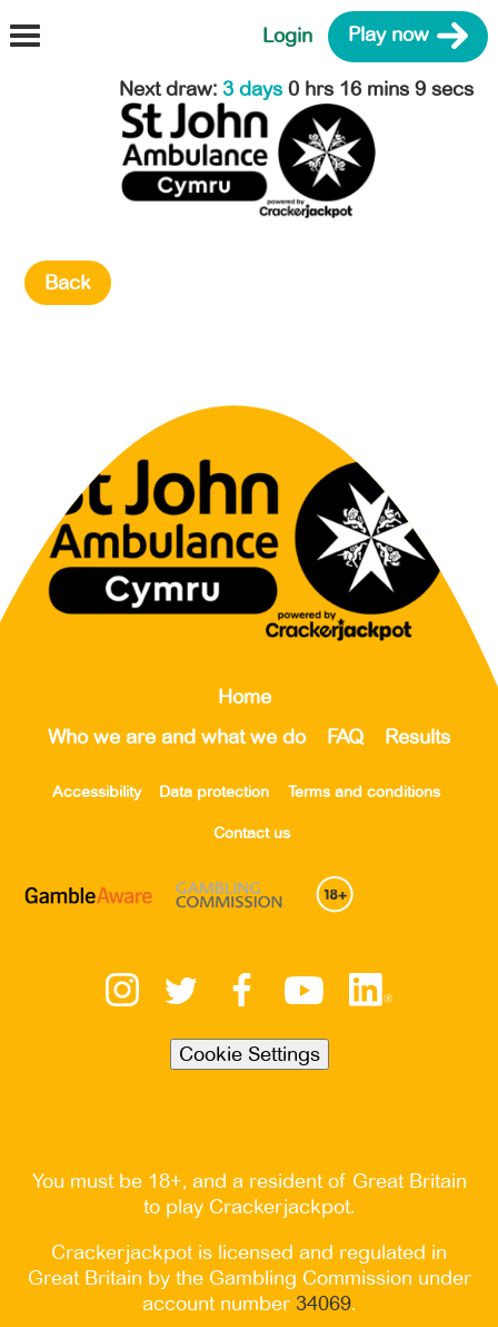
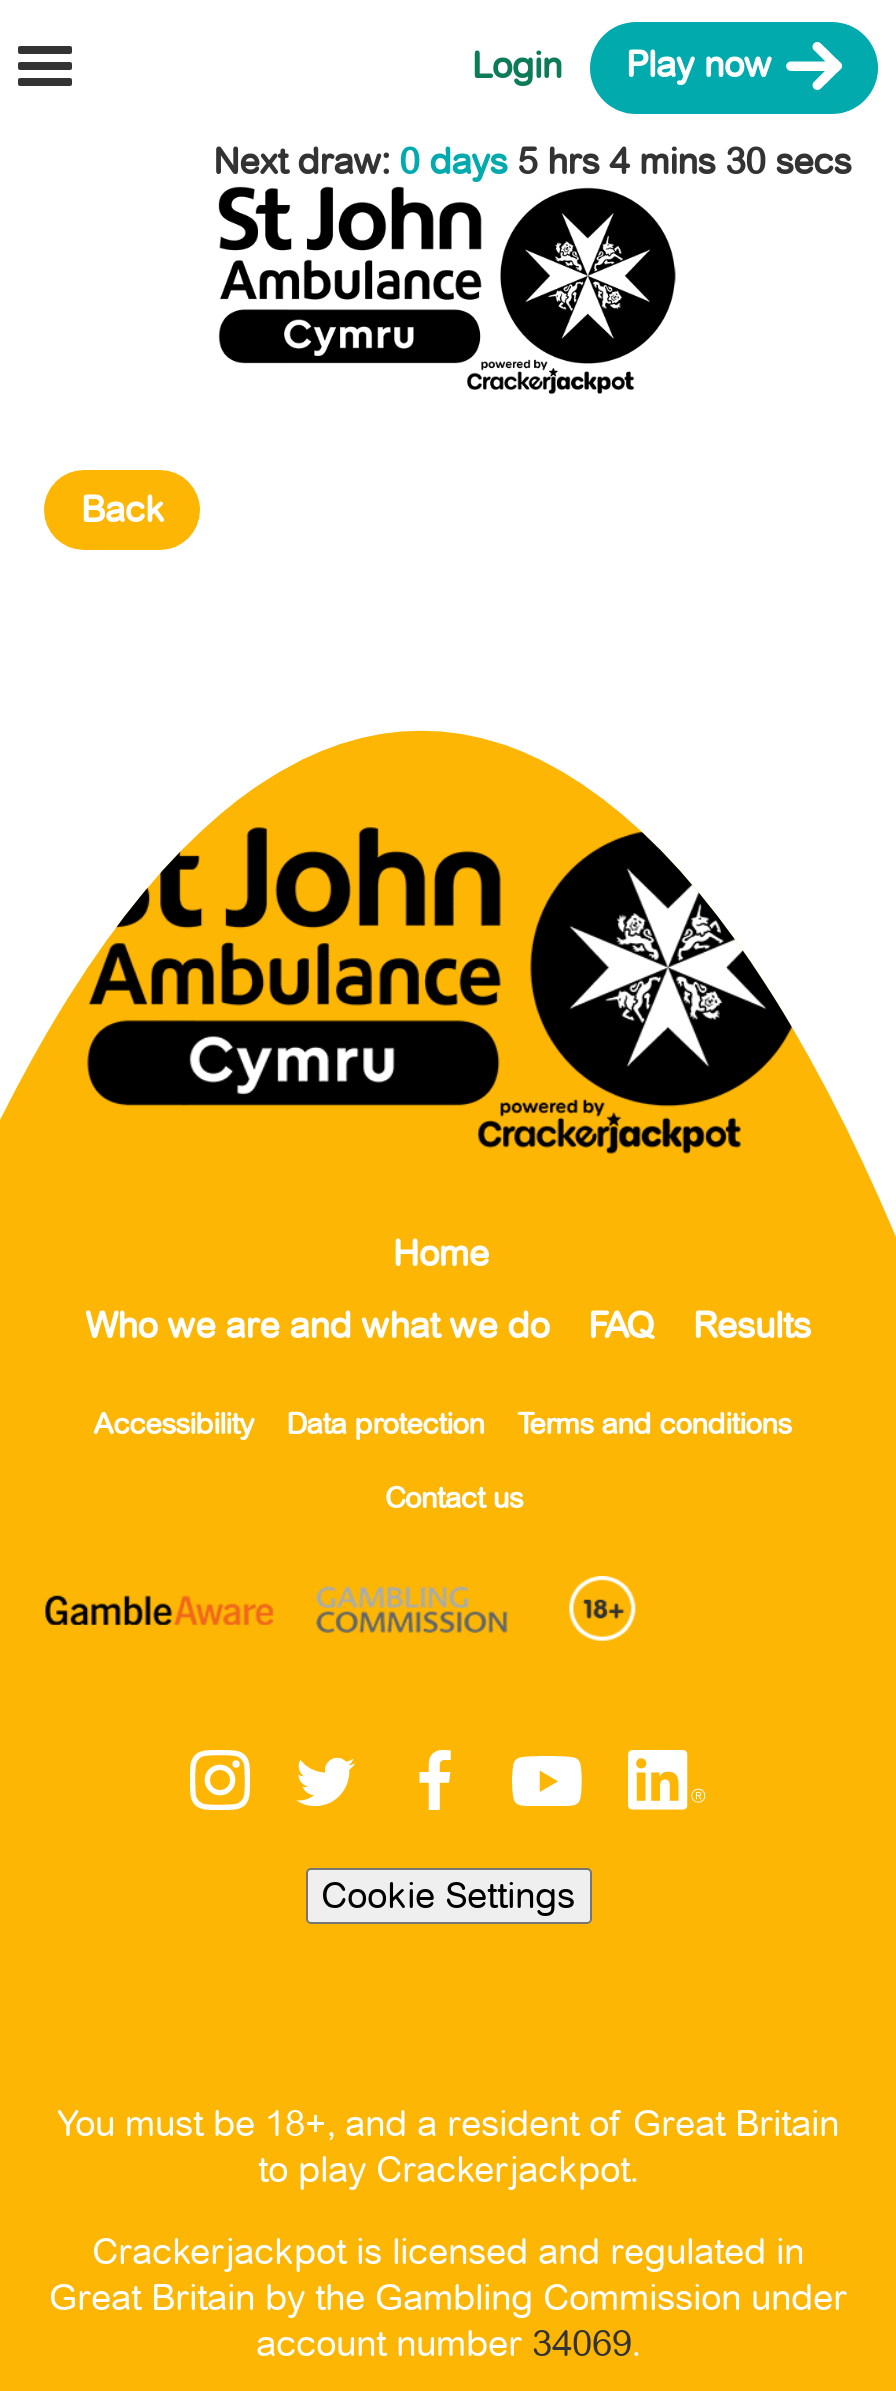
- Next draw: 3 days 0 hrs 16 mins 9 secs
+ Next draw: 0 days 5 hrs 4 mins 30 secs
